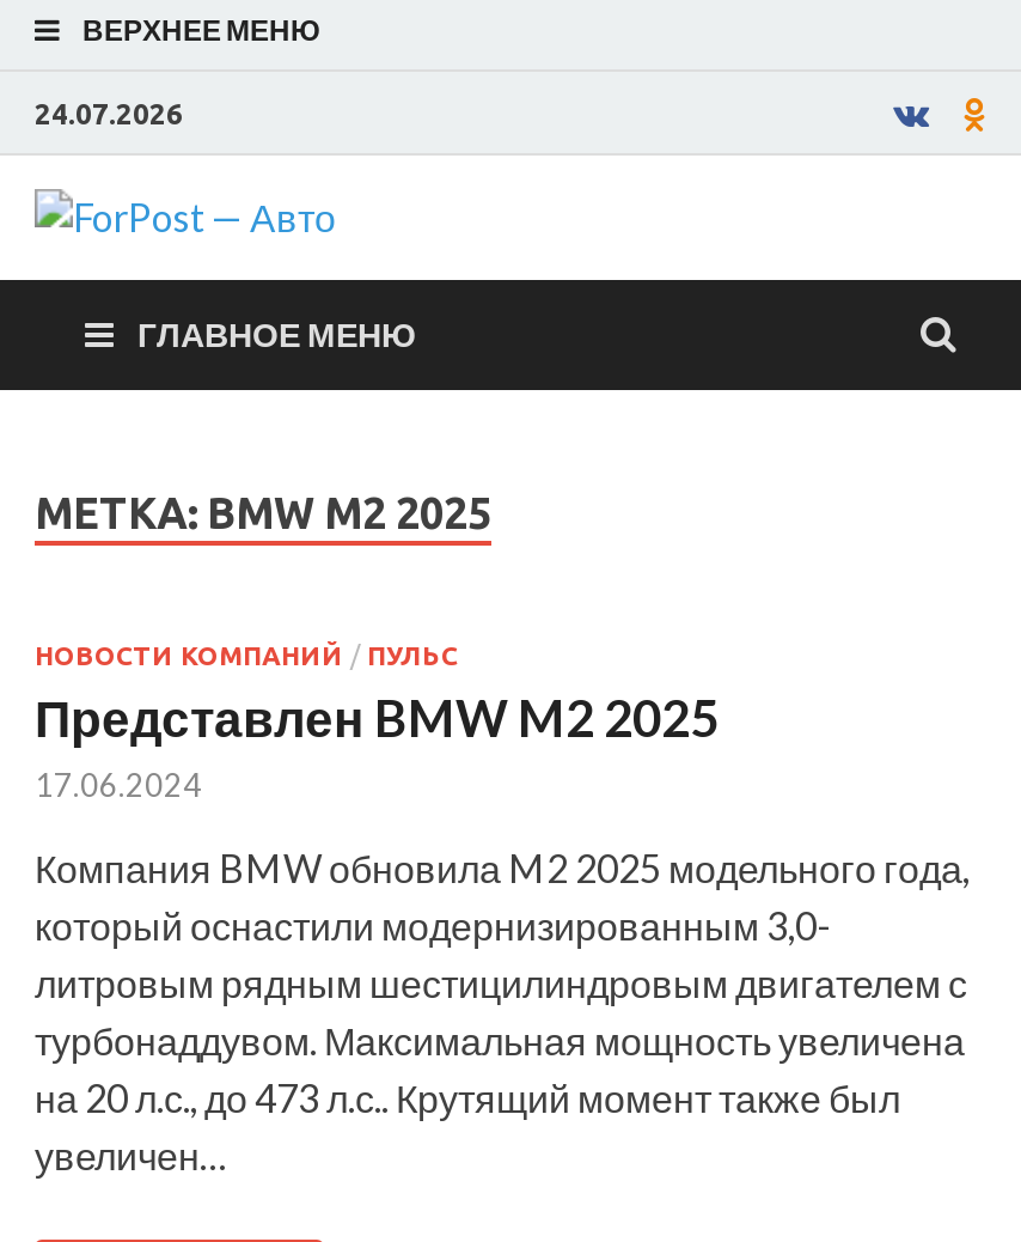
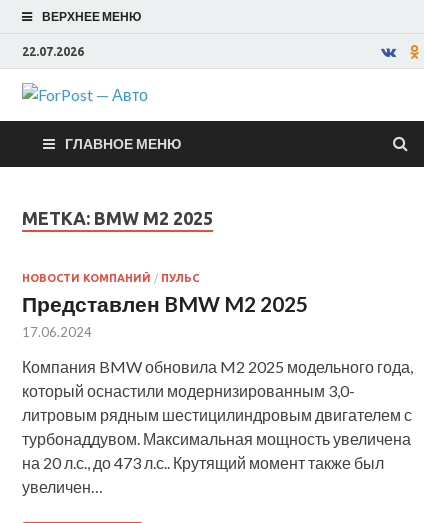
- 24.07.2026
+ 22.07.2026
